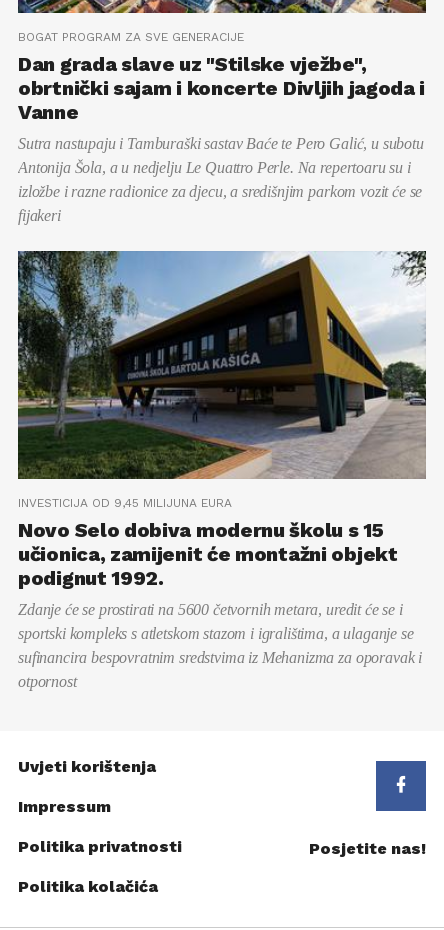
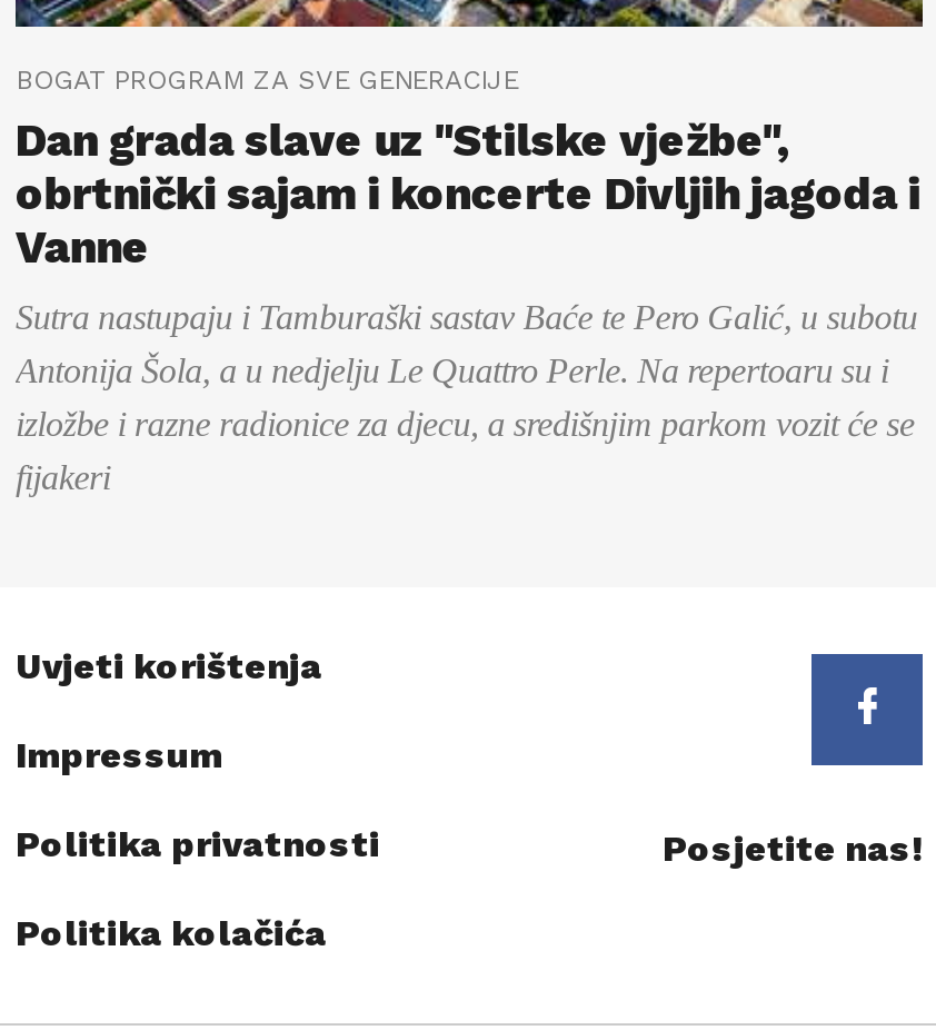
- [image]
- INVESTICIJA OD 9,45 MILIJUNA EURA
- Novo Selo dobiva modernu školu s 15
- učionica, zamijenit će montažni objekt
- podignut 1992.
- Zdanje će se prostirati na 5600 četvornih metara, uredit će se i
- sportski kompleks s atletskom stazom i igralištima, a ulaganje se
- sufinancira bespovratnim sredstvima iz Mehanizma za oporavak i
- otpornost
